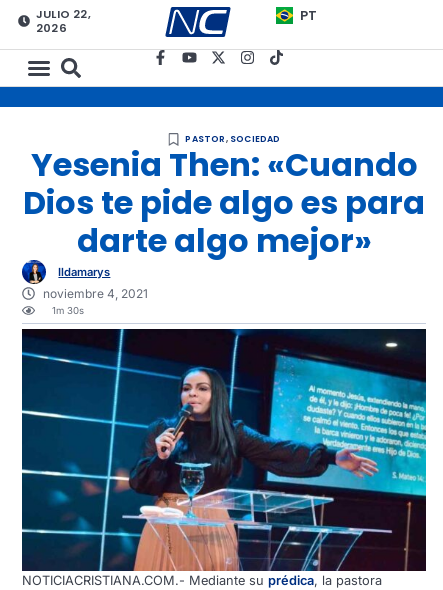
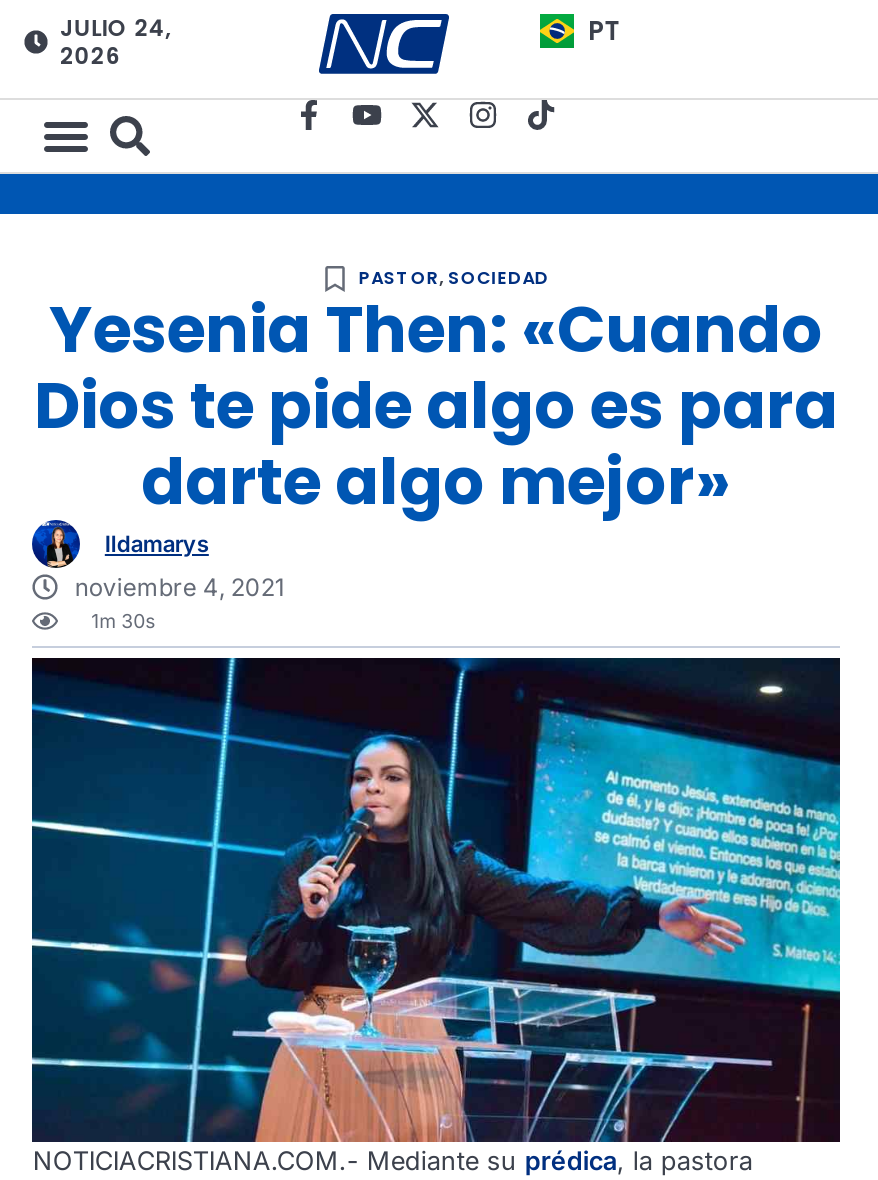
- JULIO 22,
+ JULIO 24,
